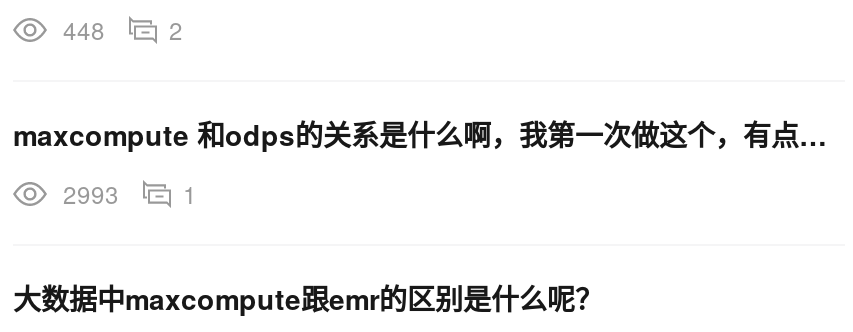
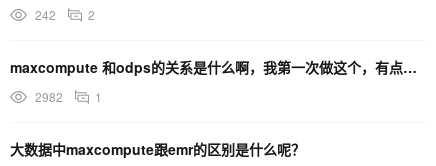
- 448 2
+ 242 2

- 2993 1
+ 2982 1
